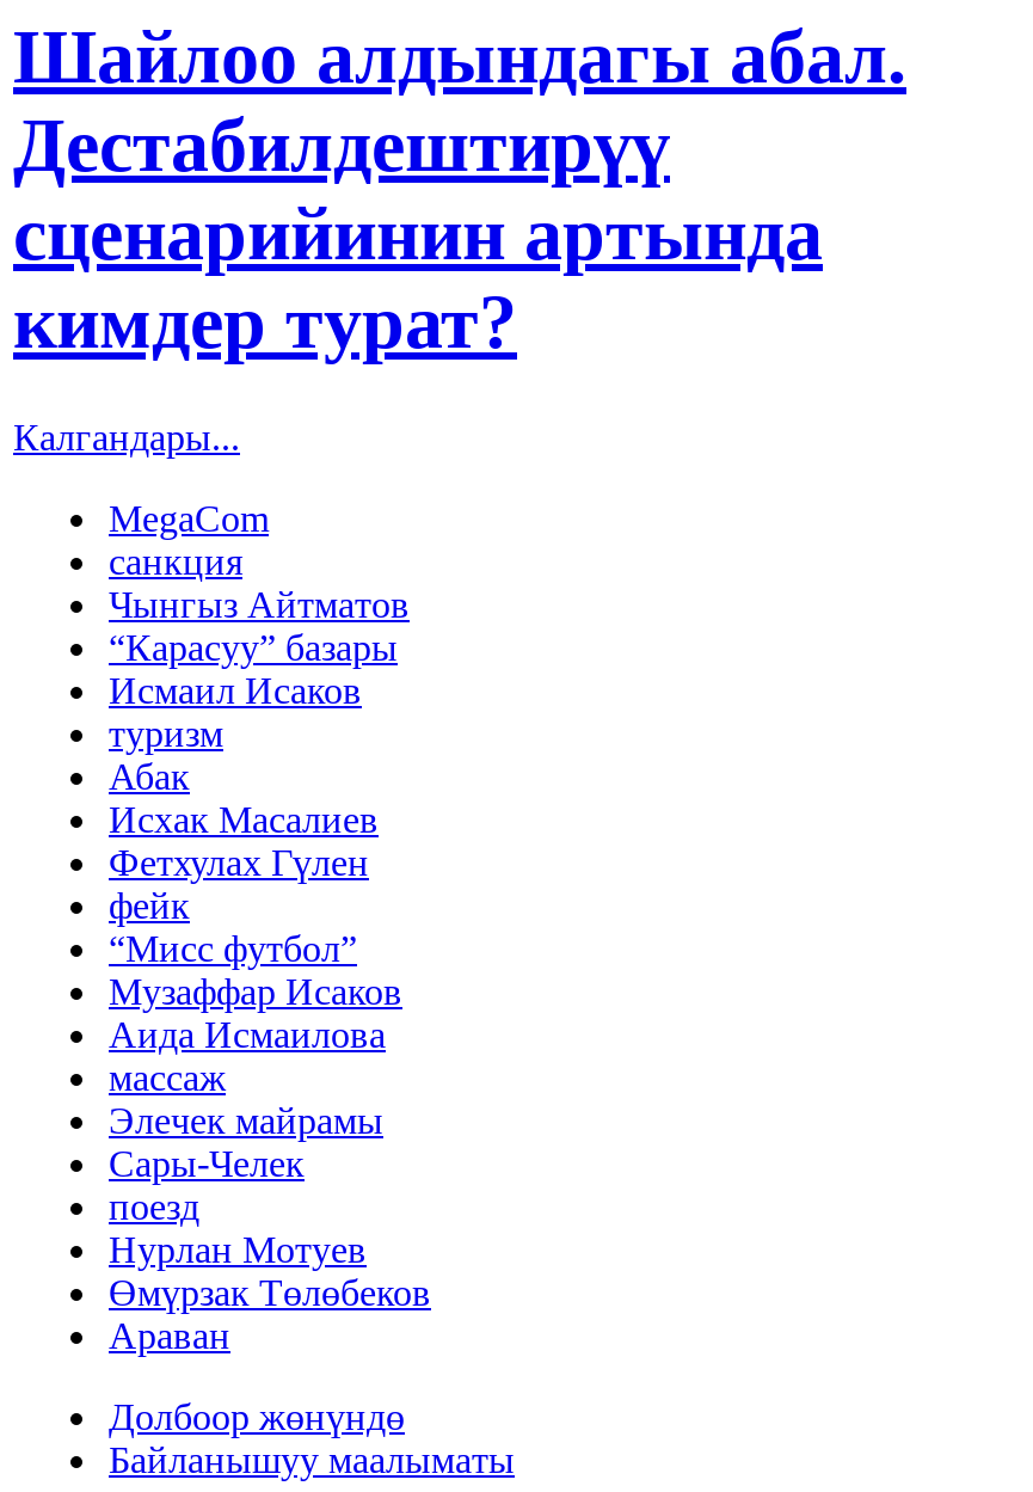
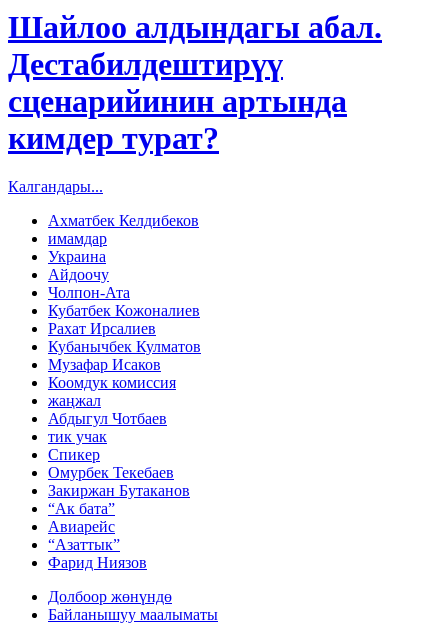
- MegaCom
- санкция
- Чынгыз Айтматов
- “Карасуу” базары
- Исмаил Исаков
- туризм
- Абак
- Исхак Масалиев
- Фетхулах Гүлен
- фейк
- “Мисс футбол”
- Музаффар Исаков
- Аида Исмаилова
- массаж
- Элечек майрамы
- Сары-Челек
- поезд
- Нурлан Мотуев
- Өмүрзак Төлөбеков
- Араван
+ Ахматбек Келдибеков
+ имамдар
+ Украина
+ Айдоочу
+ Чолпон-Ата
+ Кубатбек Кожоналиев
+ Рахат Ирсалиев
+ Кубанычбек Кулматов
+ Музафар Исаков
+ Коомдук комиссия
+ жаңжал
+ Абдыгул Чотбаев
+ тик учак
+ Спикер
+ Омурбек Текебаев
+ Закиржан Бутаканов
+ “Ак бата”
+ Авиарейс
+ “Азаттык”
+ Фарид Ниязов
